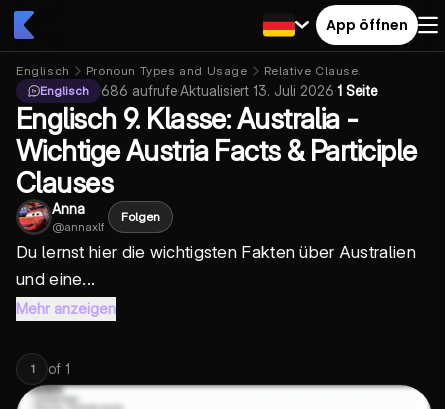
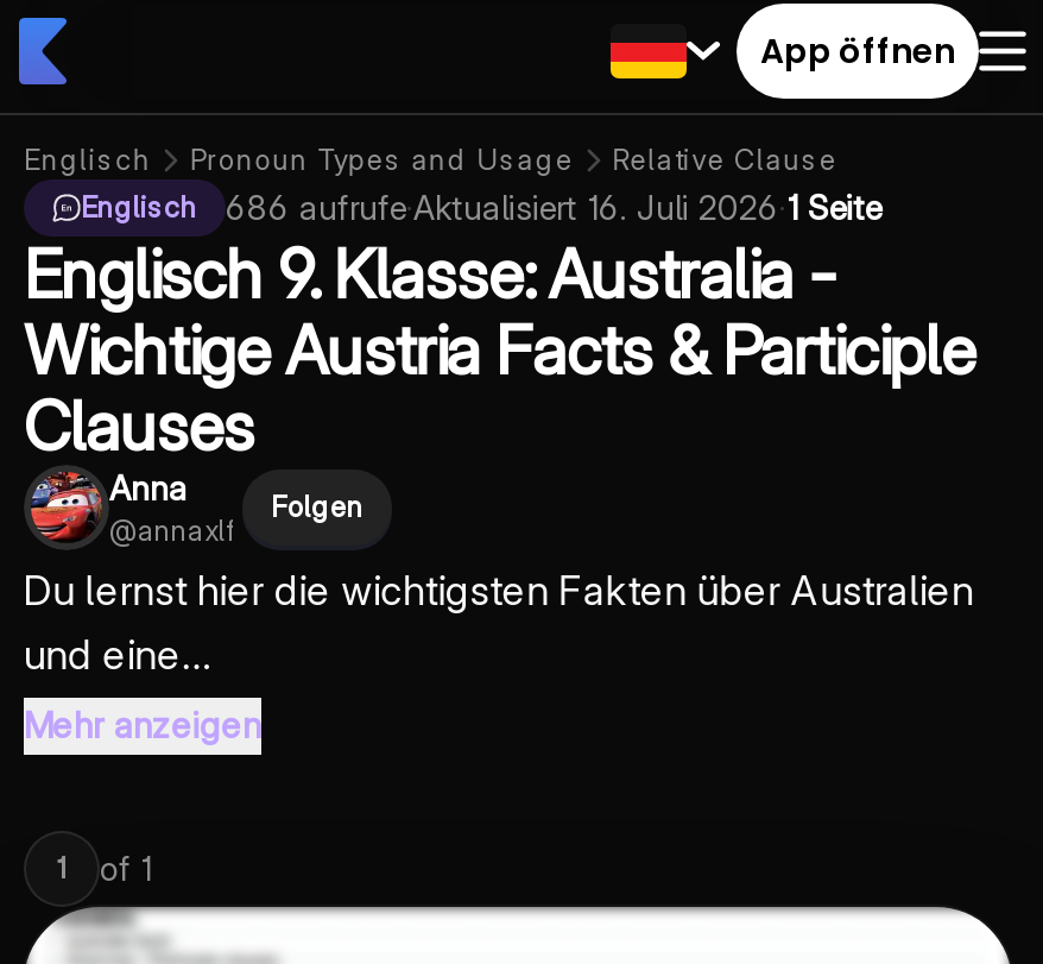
- 686 aufrufe · Aktualisiert 13. Juli 2026 · 1 Seite
+ 686 aufrufe · Aktualisiert 16. Juli 2026 · 1 Seite
